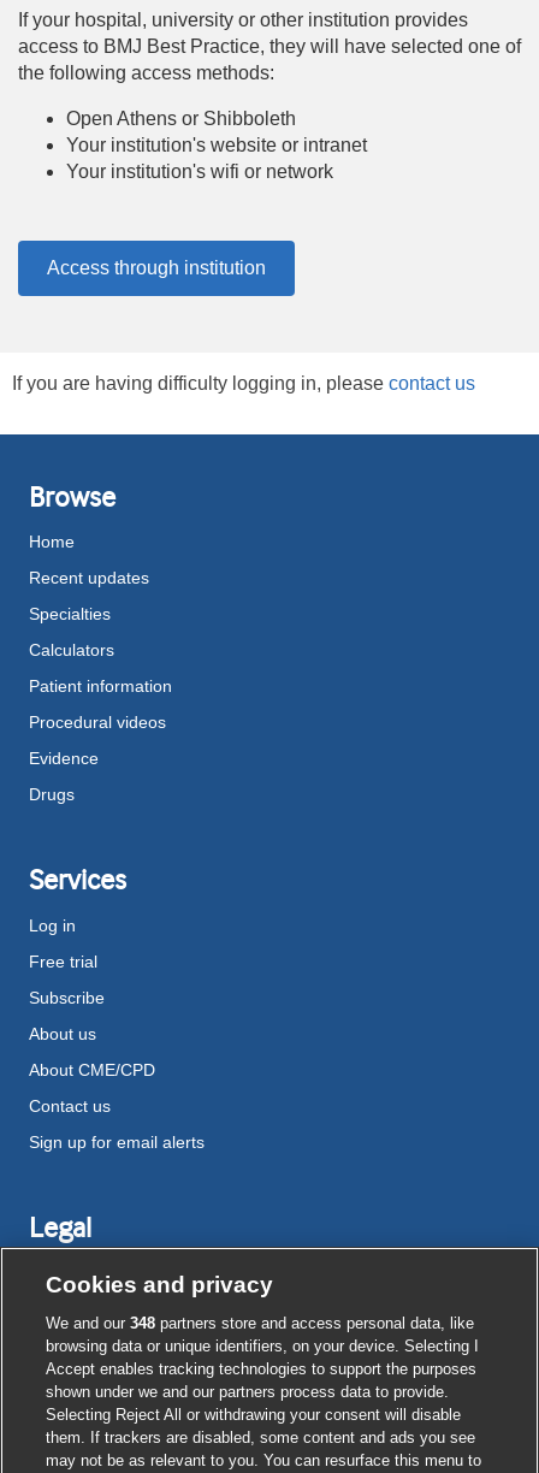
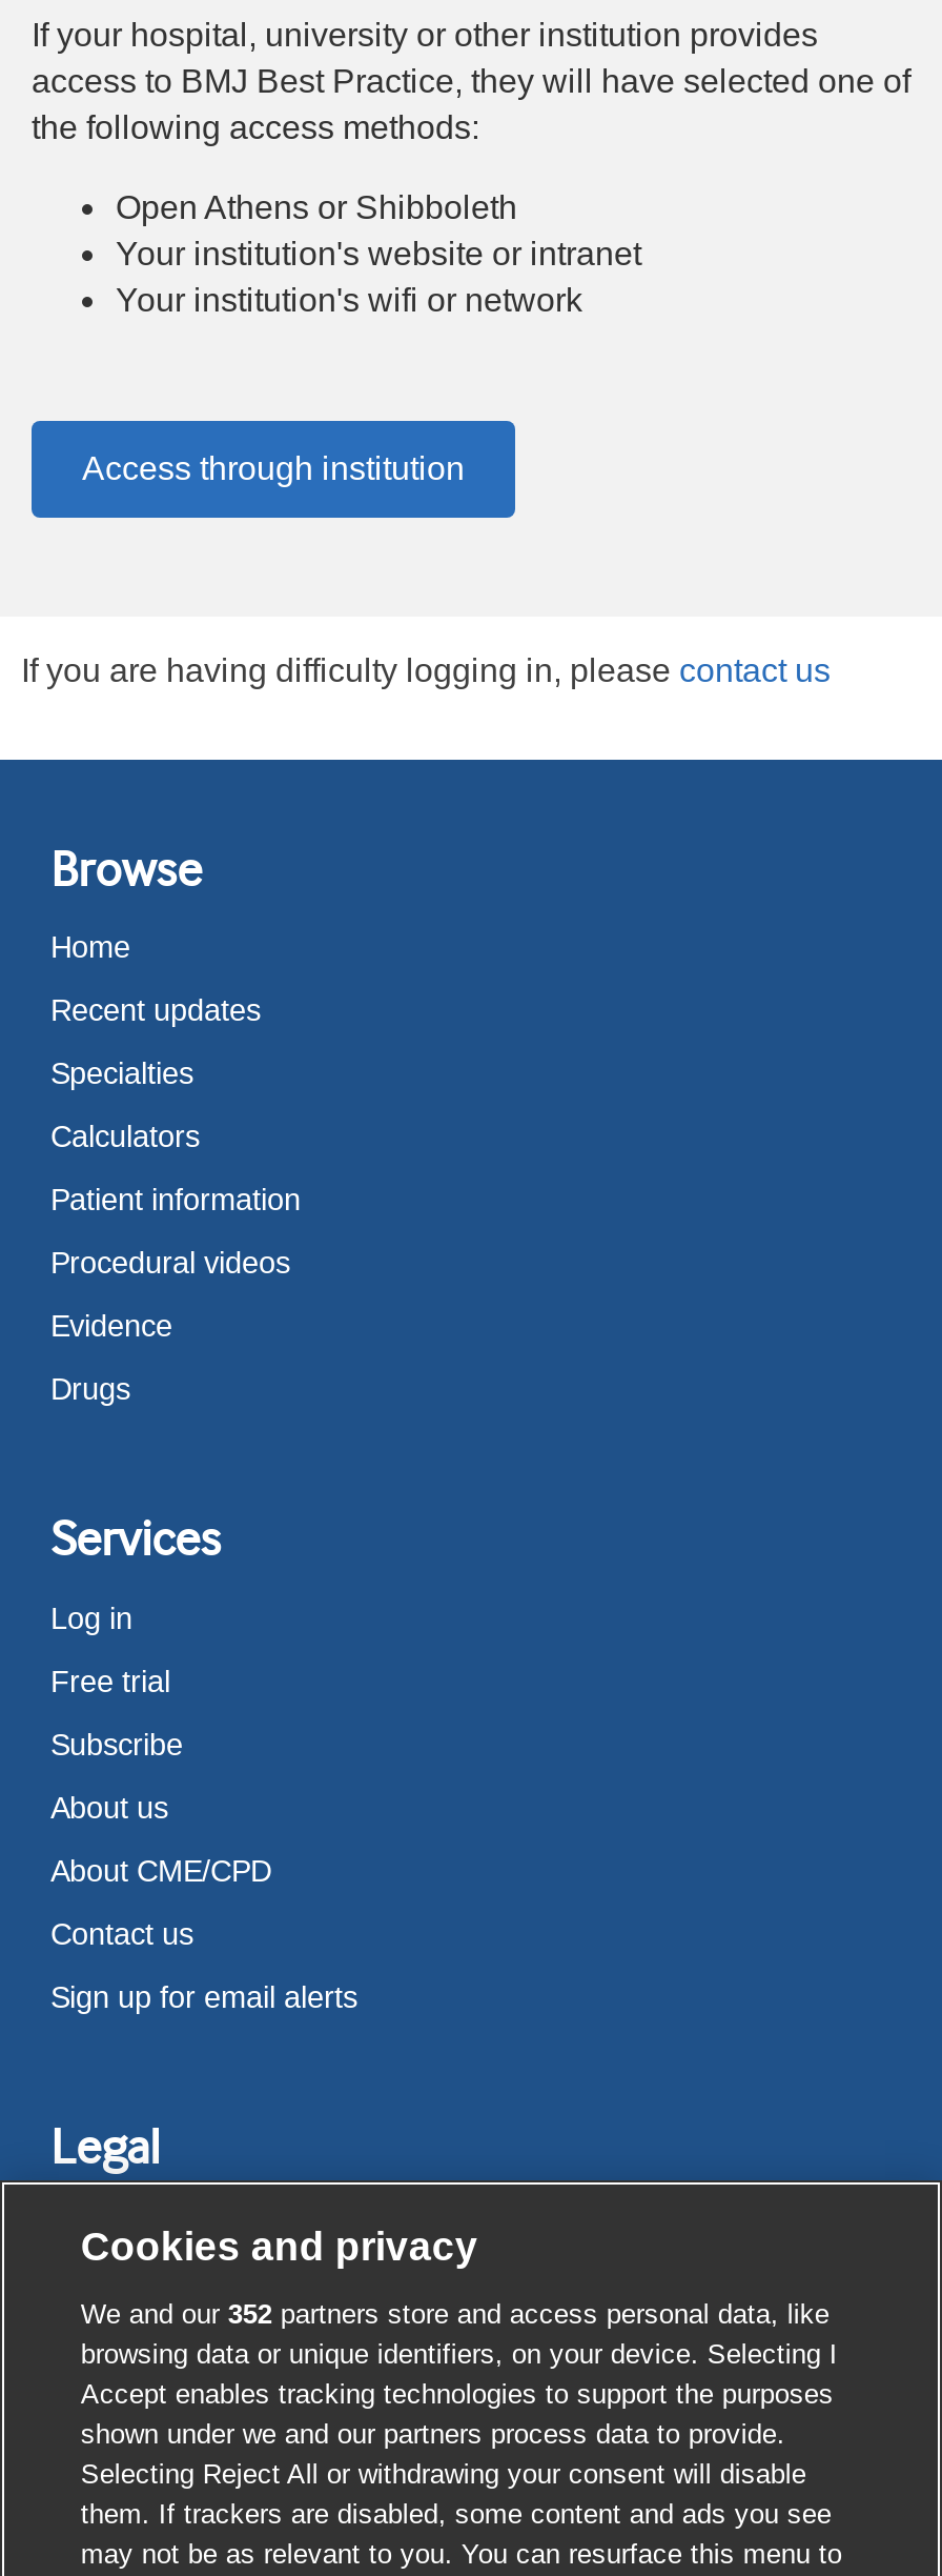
- We and our 348 partners store and access personal data, like
+ We and our 352 partners store and access personal data, like
